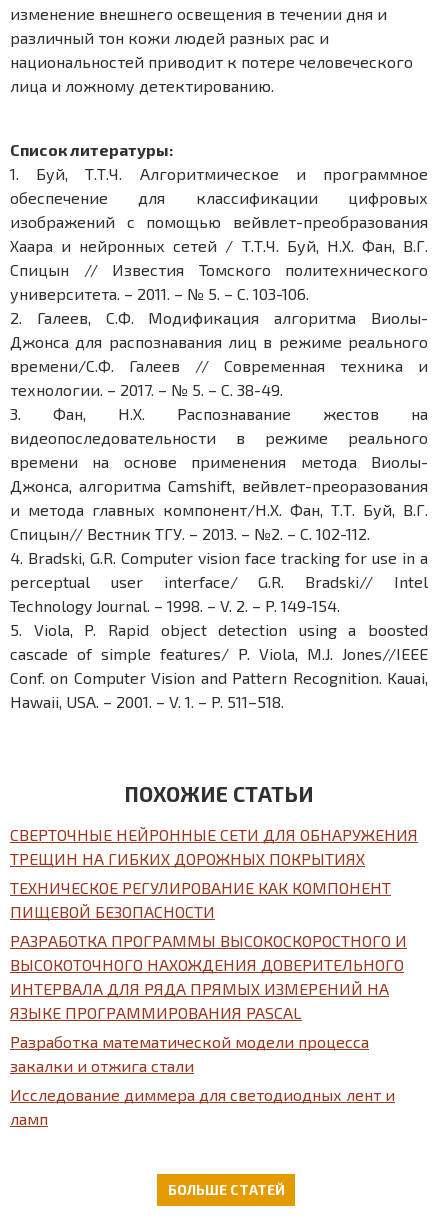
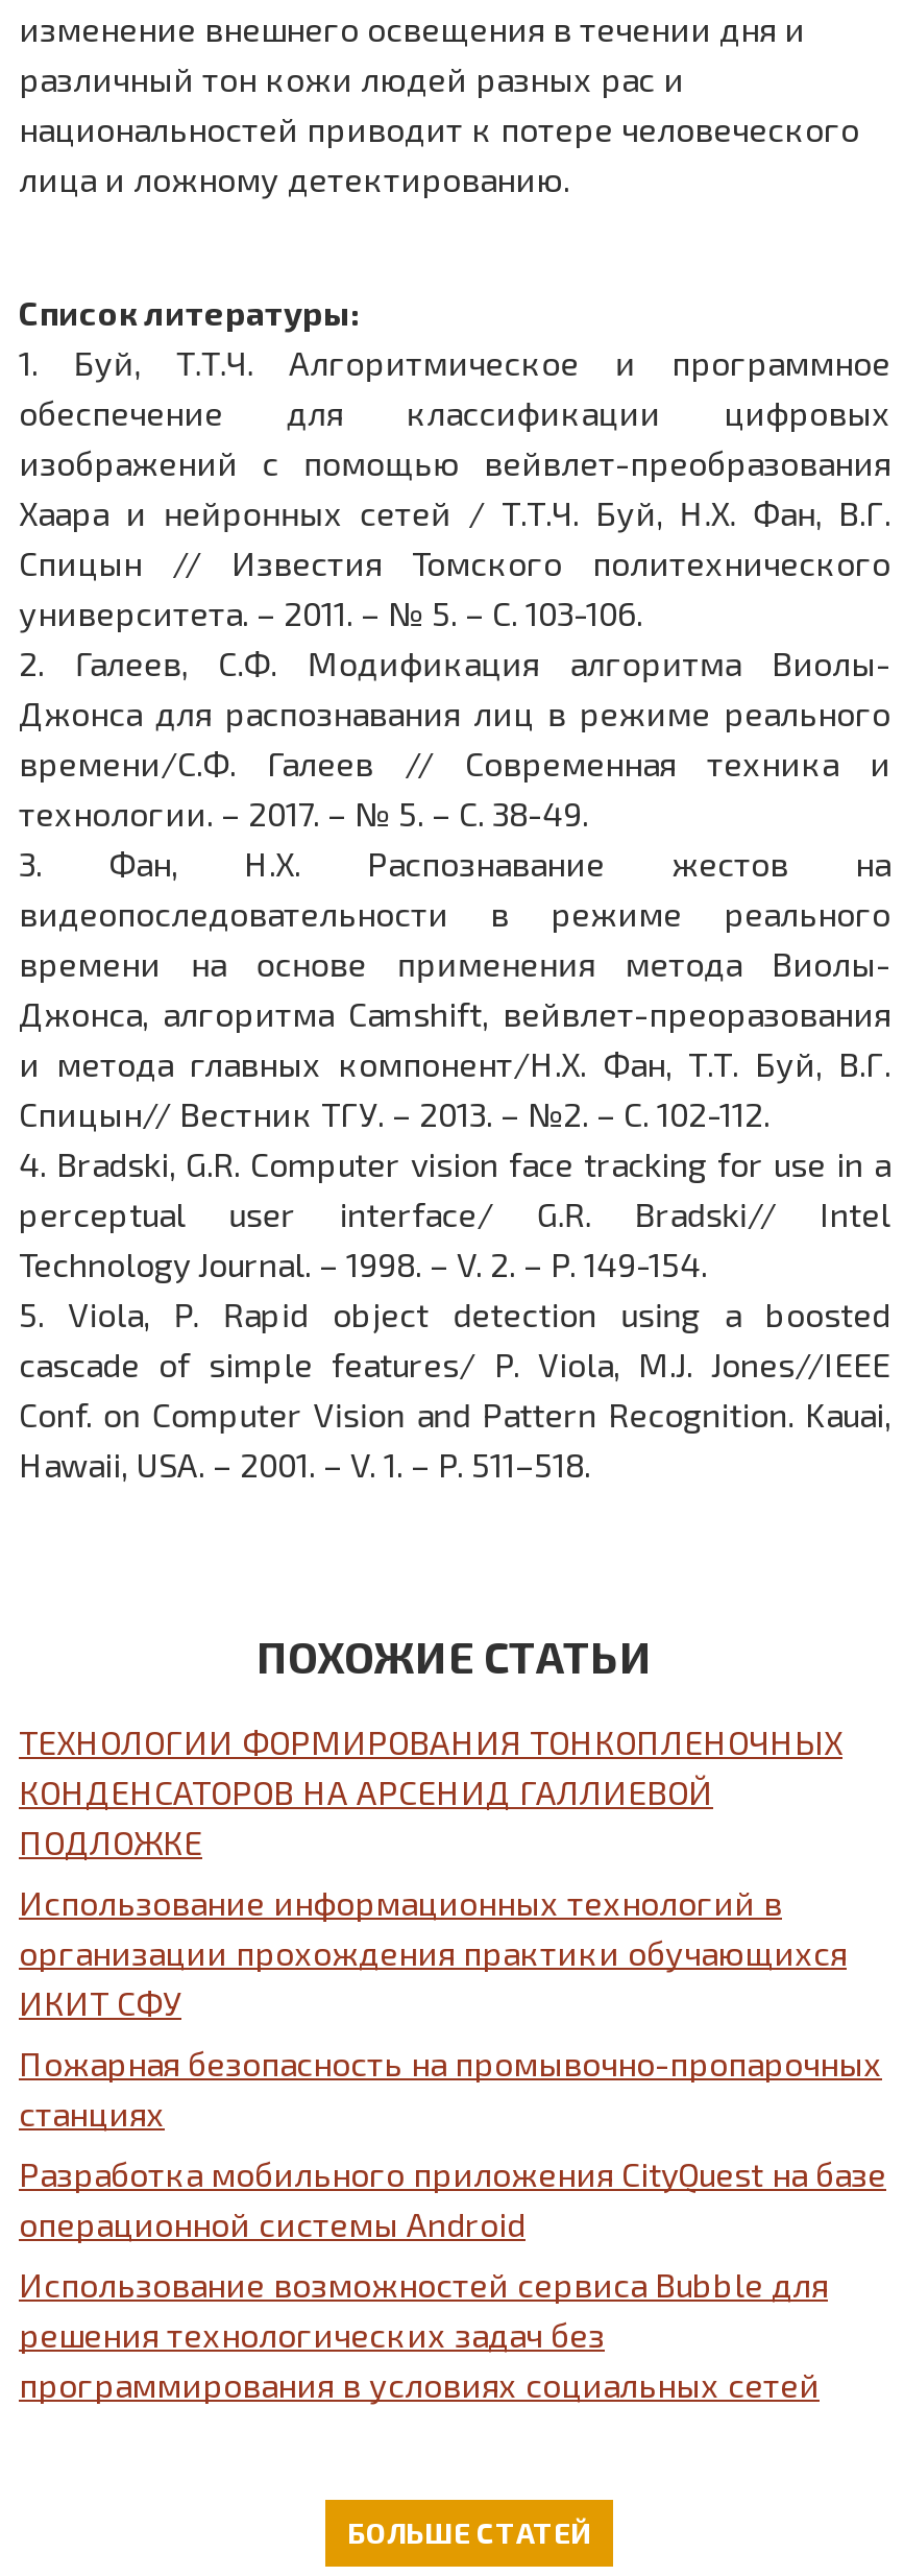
- СВЕРТОЧНЫЕ НЕЙРОННЫЕ СЕТИ ДЛЯ ОБНАРУЖЕНИЯ
- ТРЕЩИН НА ГИБКИХ ДОРОЖНЫХ ПОКРЫТИЯХ
+ ТЕХНОЛОГИИ ФОРМИРОВАНИЯ ТОНКОПЛЕНОЧНЫХ
+ КОНДЕНСАТОРОВ НА АРСЕНИД ГАЛЛИЕВОЙ
+ ПОДЛОЖКЕ

- ТЕХНИЧЕСКОЕ РЕГУЛИРОВАНИЕ КАК КОМПОНЕНТ
- ПИЩЕВОЙ БЕЗОПАСНОСТИ
+ Использование информационных технологий в
+ организации прохождения практики обучающихся
+ ИКИТ СФУ

- РАЗРАБОТКА ПРОГРАММЫ ВЫСОКОСКОРОСТНОГО И
- ВЫСОКОТОЧНОГО НАХОЖДЕНИЯ ДОВЕРИТЕЛЬНОГО
- ИНТЕРВАЛА ДЛЯ РЯДА ПРЯМЫХ ИЗМЕРЕНИЙ НА
- ЯЗЫКЕ ПРОГРАММИРОВАНИЯ PASCAL
+ Пожарная безопасность на промывочно-пропарочных
+ станциях

- Разработка математической модели процесса
- закалки и отжига стали
+ Разработка мобильного приложения CityQuest на базе
+ операционной системы Android

- Исследование диммера для светодиодных лент и
- ламп
+ Использование возможностей сервиса Bubble для
+ решения технологических задач без
+ программирования в условиях социальных сетей
